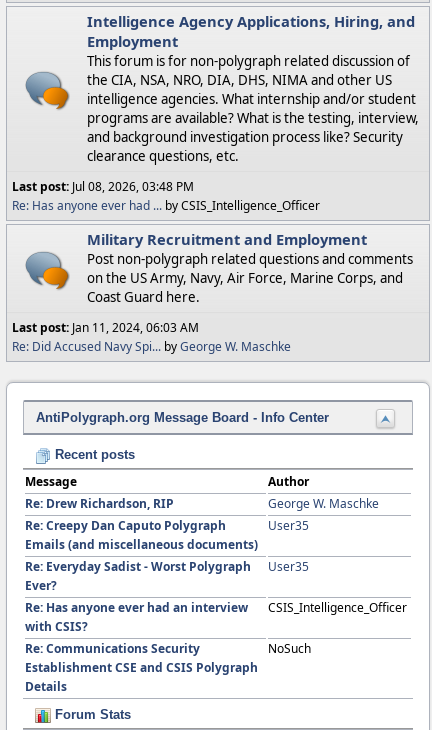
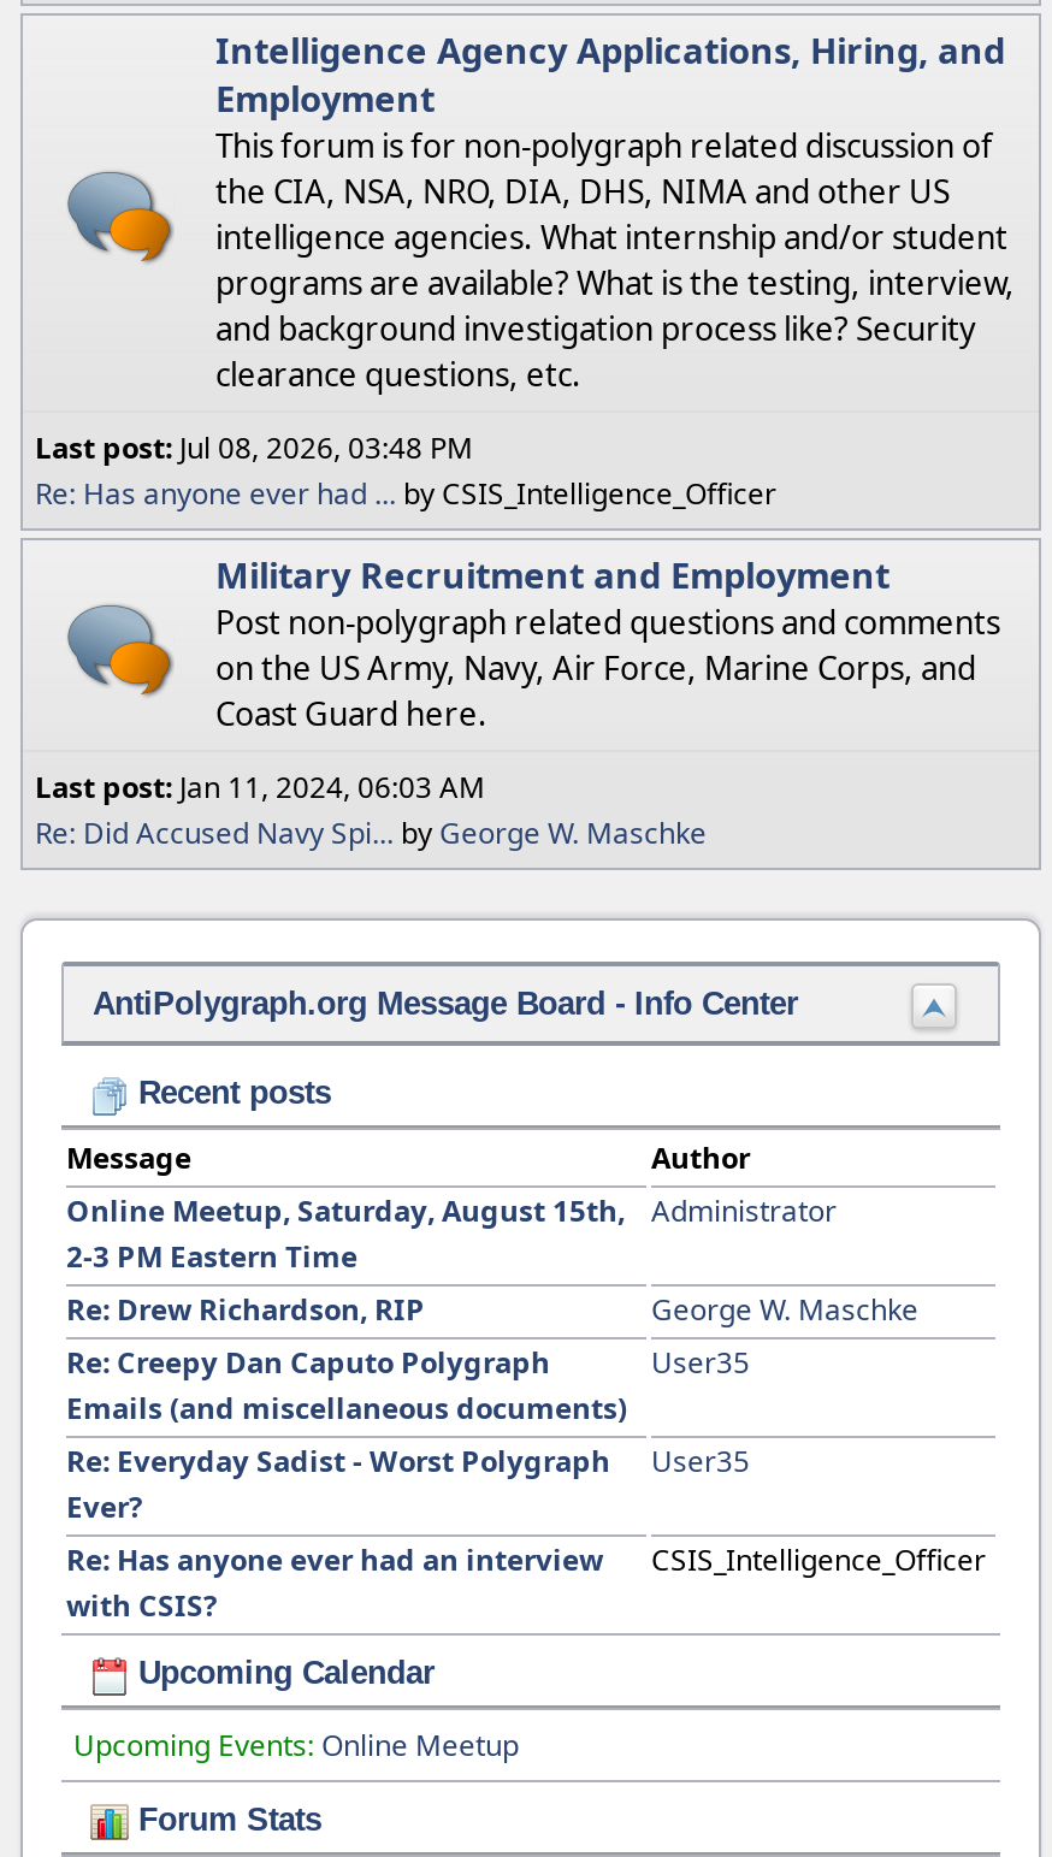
+ Online Meetup, Saturday, August 15th,
+ 2-3 PM Eastern Time

+ Administrator

- Re: Communications Security
- Establishment CSE and CSIS Polygraph
- Details
+ Upcoming Calendar

- NoSuch
+ Upcoming Events: Online Meetup
